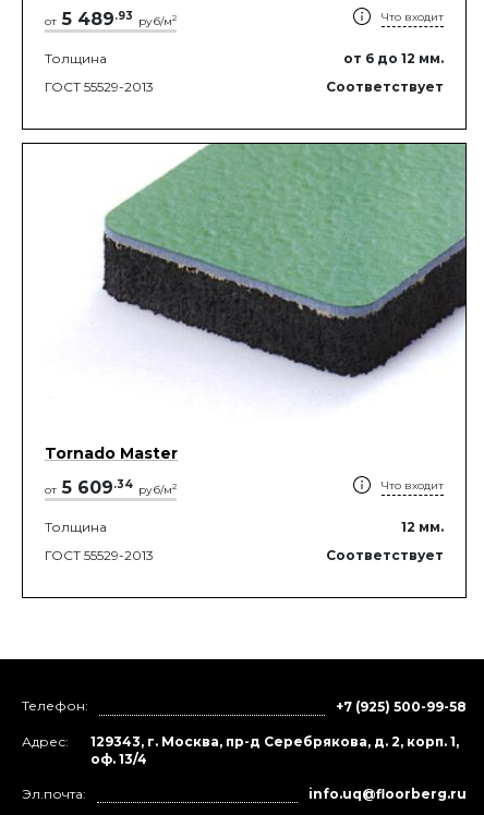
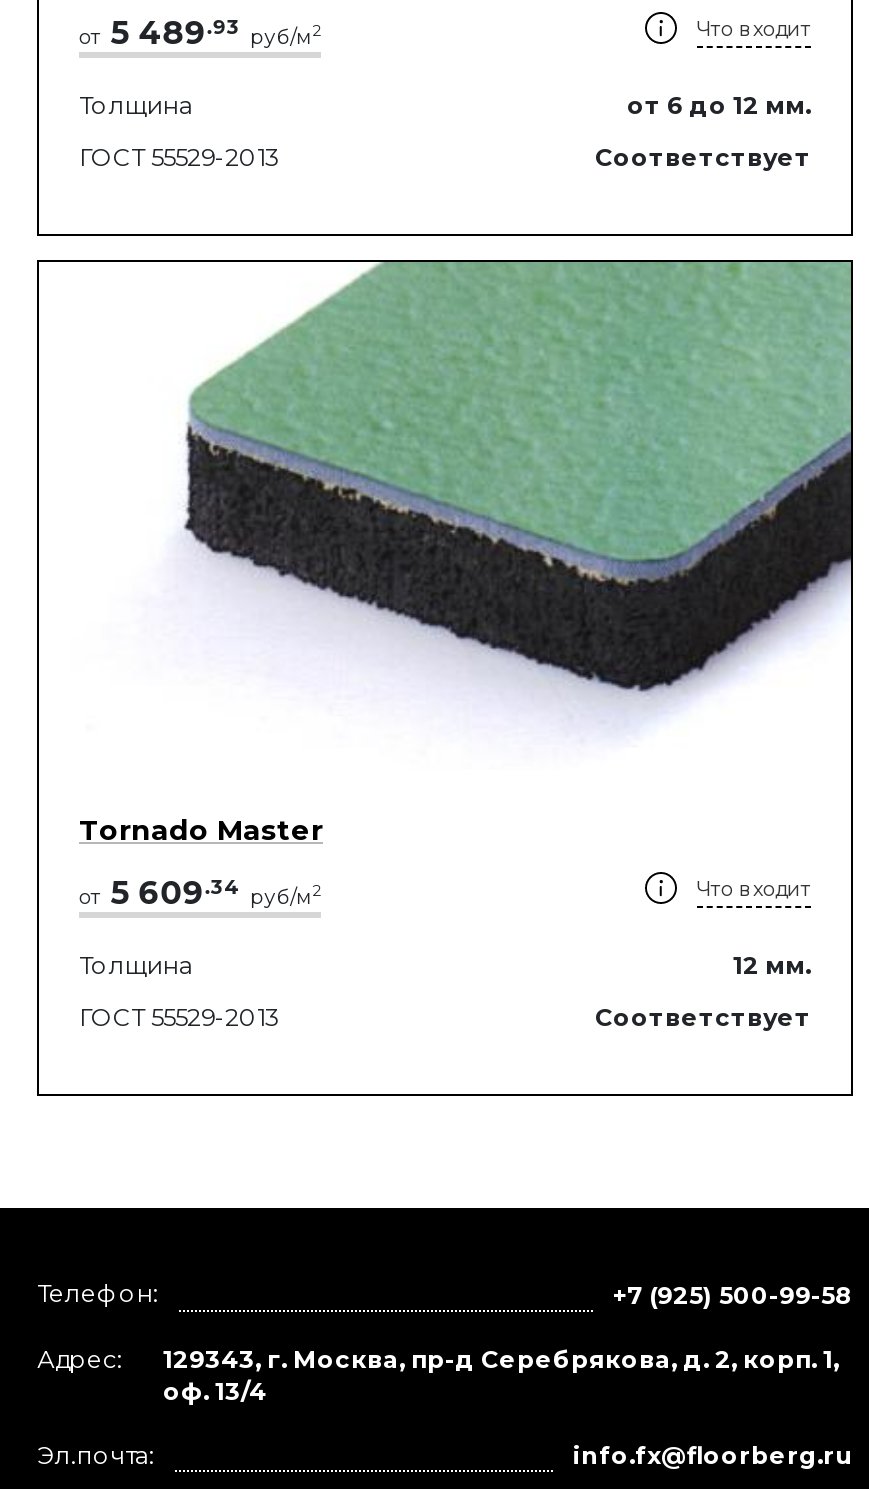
- info.uq@floorberg.ru
+ info.fx@floorberg.ru
